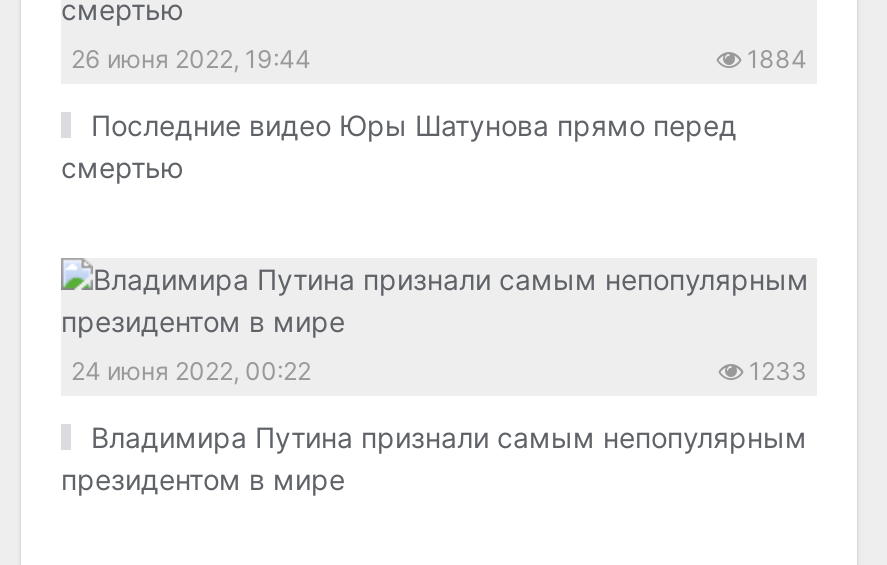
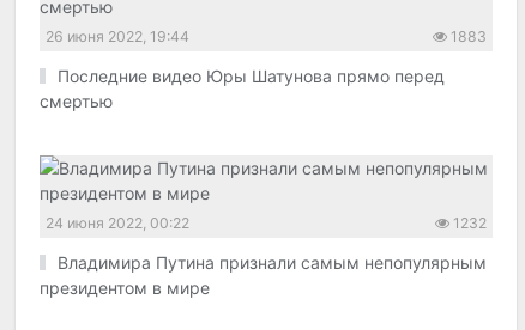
- 1884
+ 1883

- 1233
+ 1232
